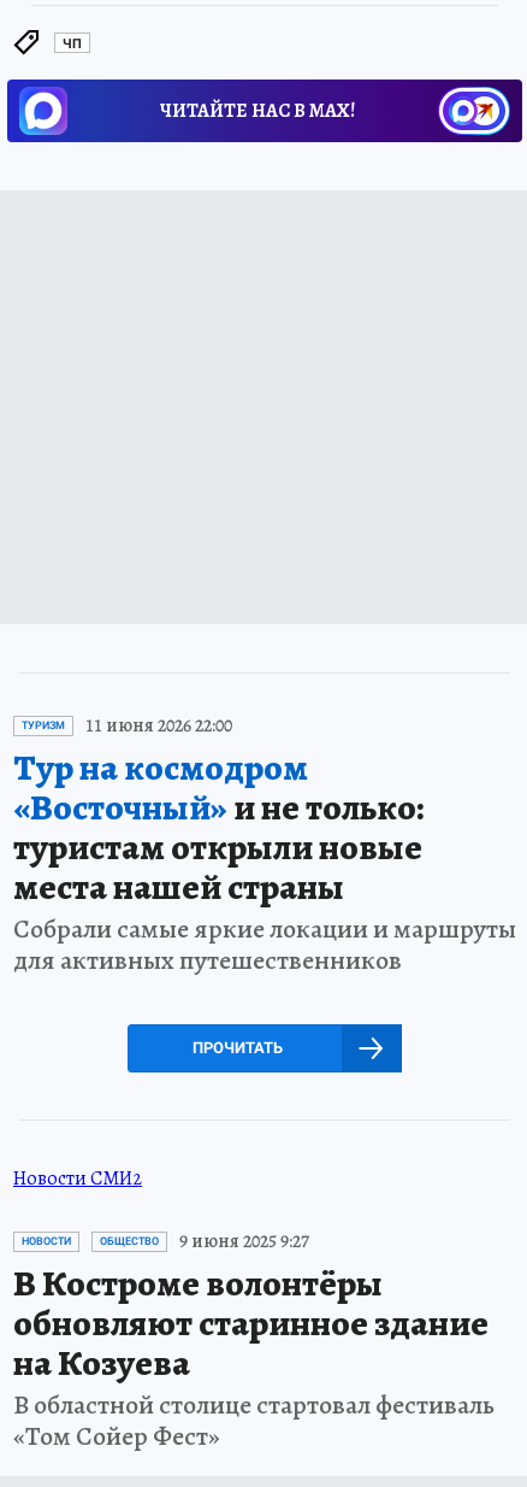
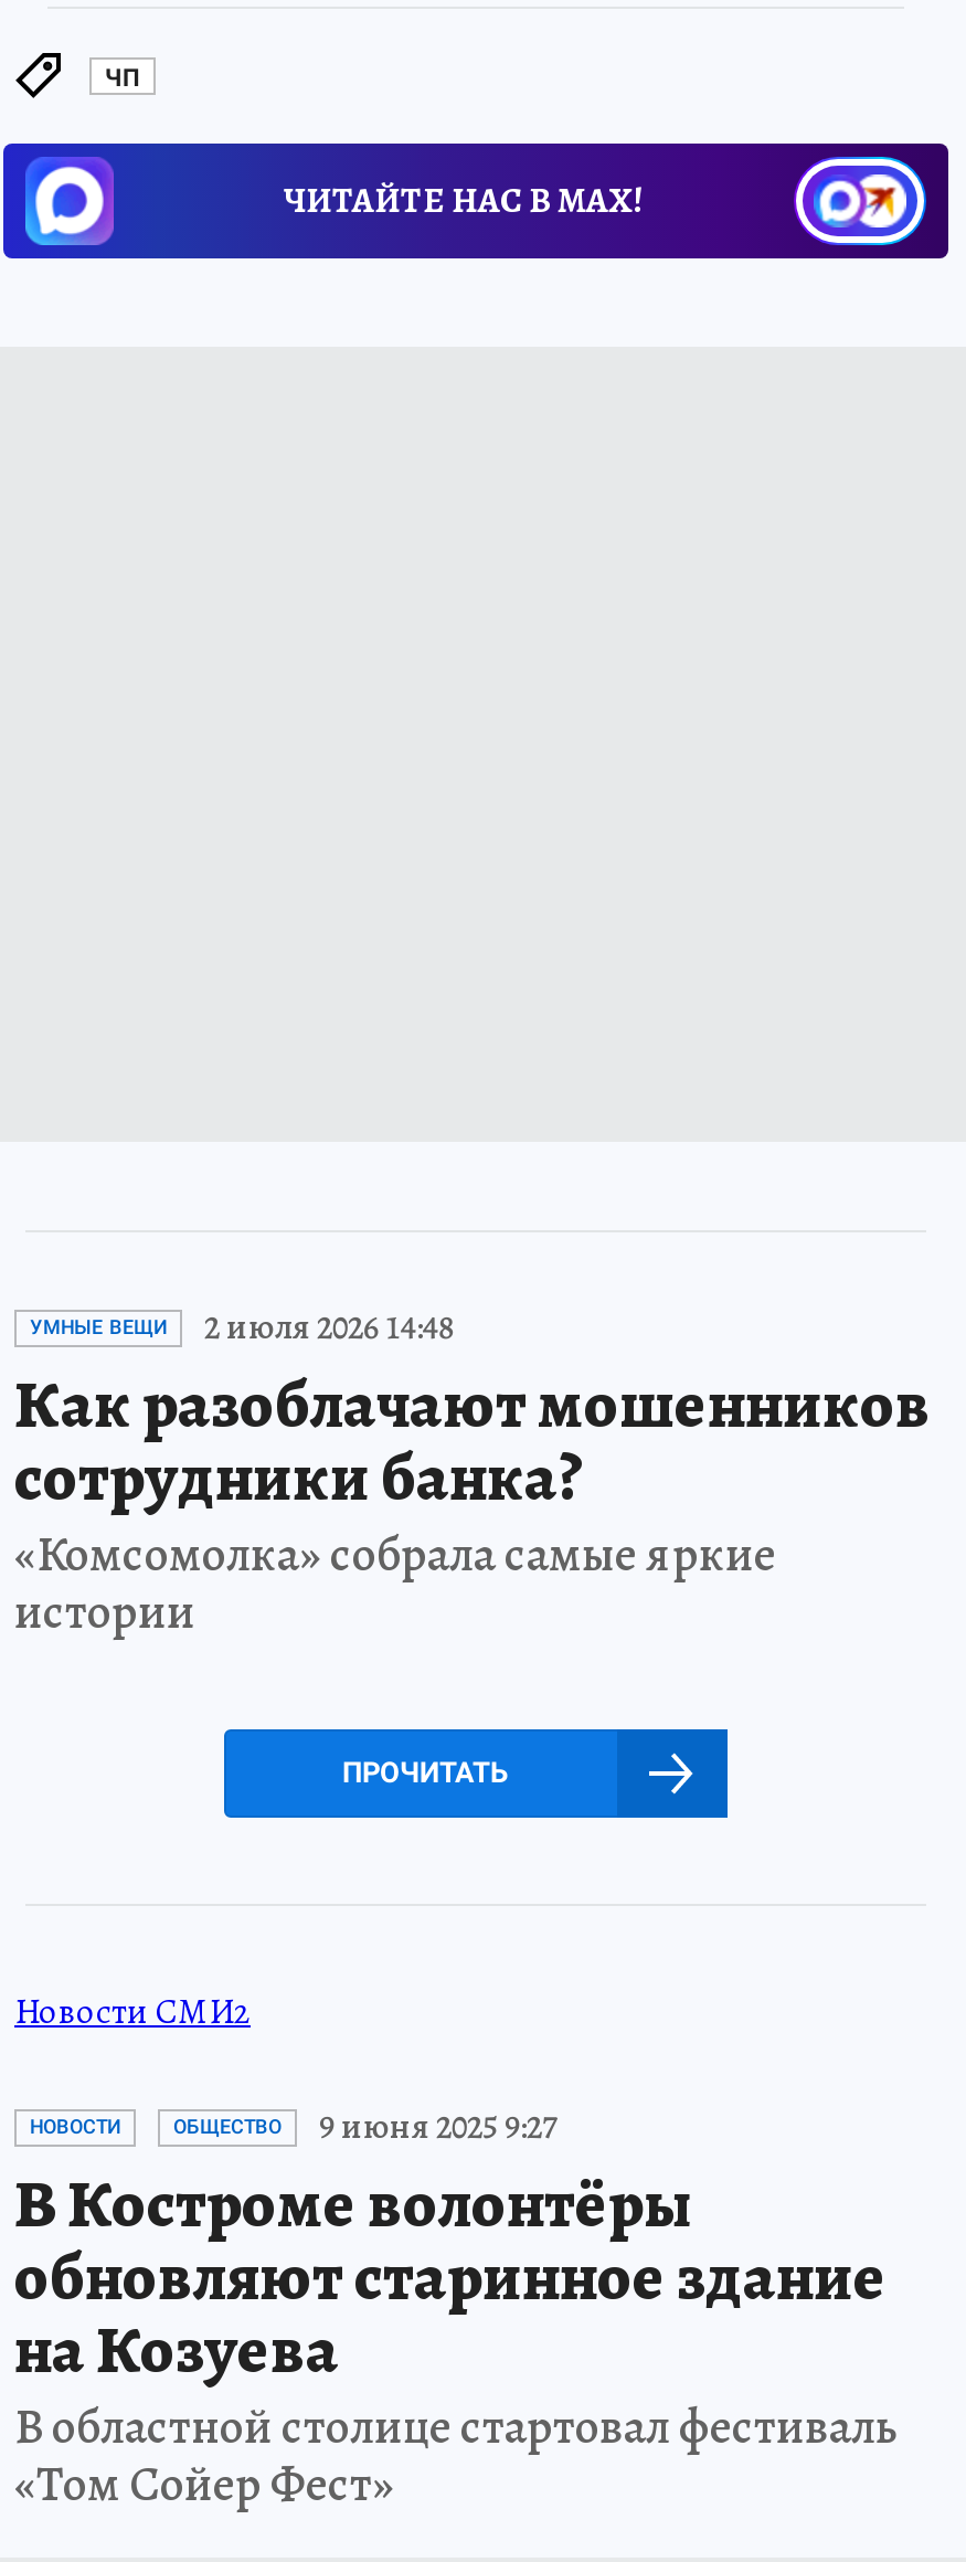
- ТУРИЗМ
- 11 июня 2026 22:00
- Тур на космодром
- «Восточный»и не только:
- туристам открыли новые
- места нашей страны
- Собрали самые яркие локации и маршруты
- для активных путешественников
+ УМНЫЕ ВЕЩИ
+ 2 июля 2026 14:48
+ Как разоблачают мошенников
+ сотрудники банка?
+ «Комсомолка» собрала самые яркие
+ истории
